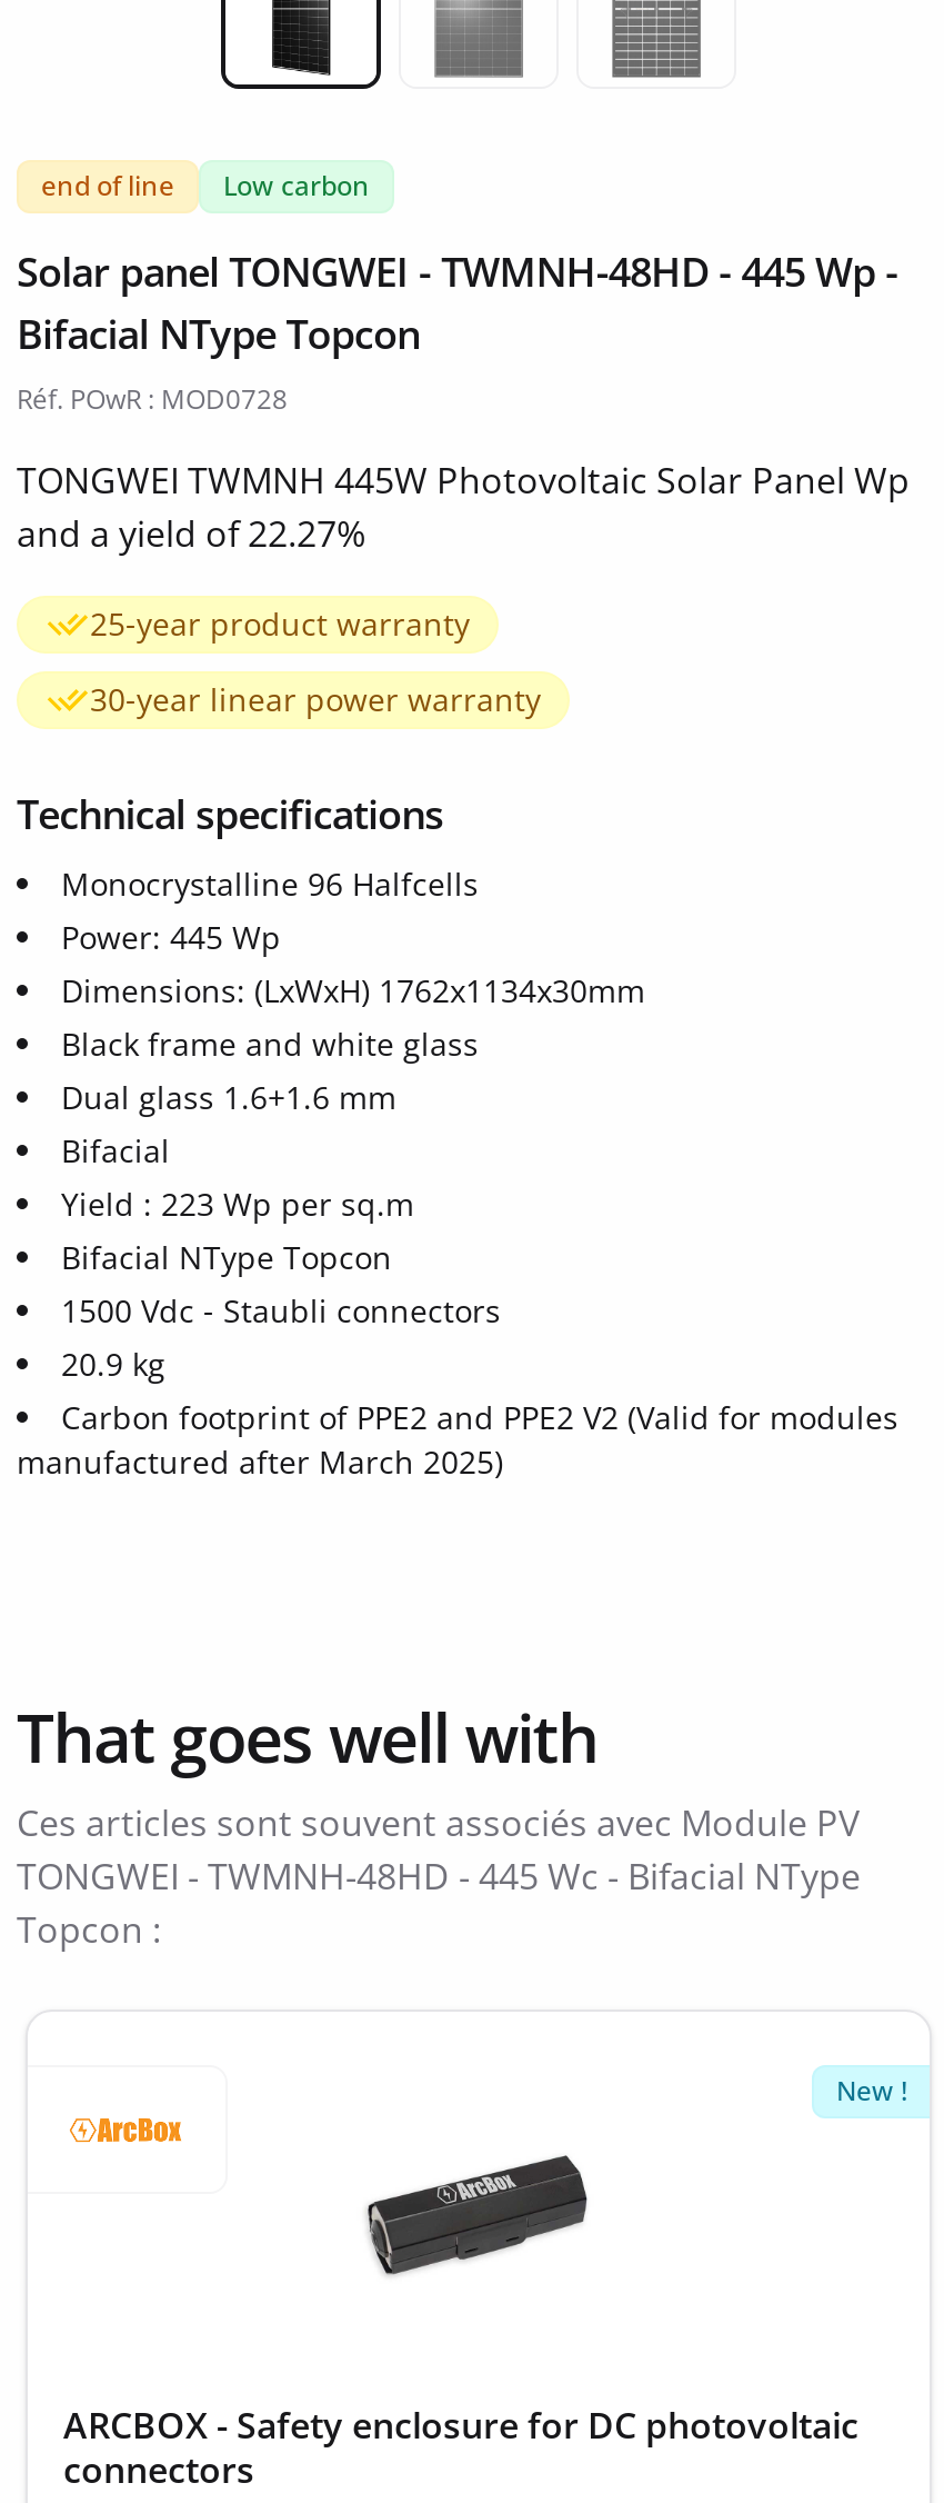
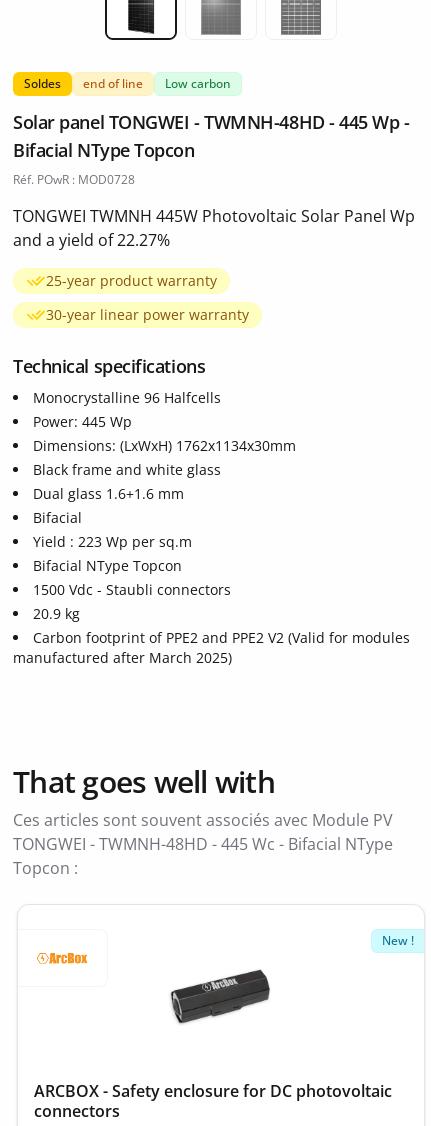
+ Soldes
